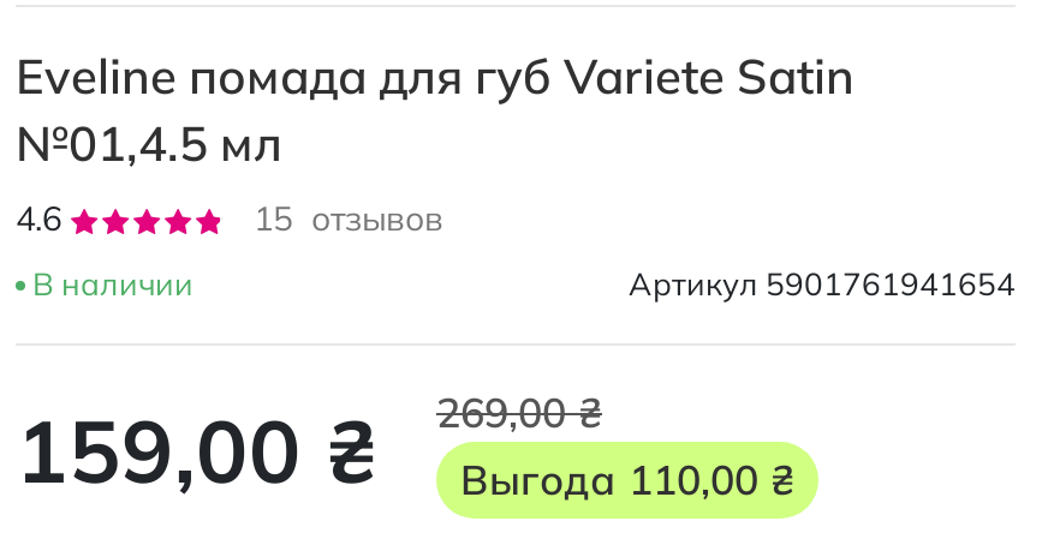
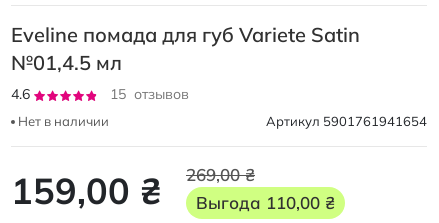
- В наличии
+ Нет в наличии
